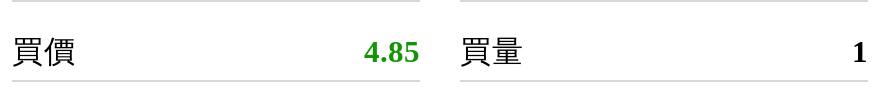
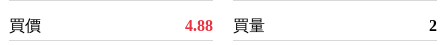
- 4.85 買量
+ 4.88 買量

- 1
+ 2
